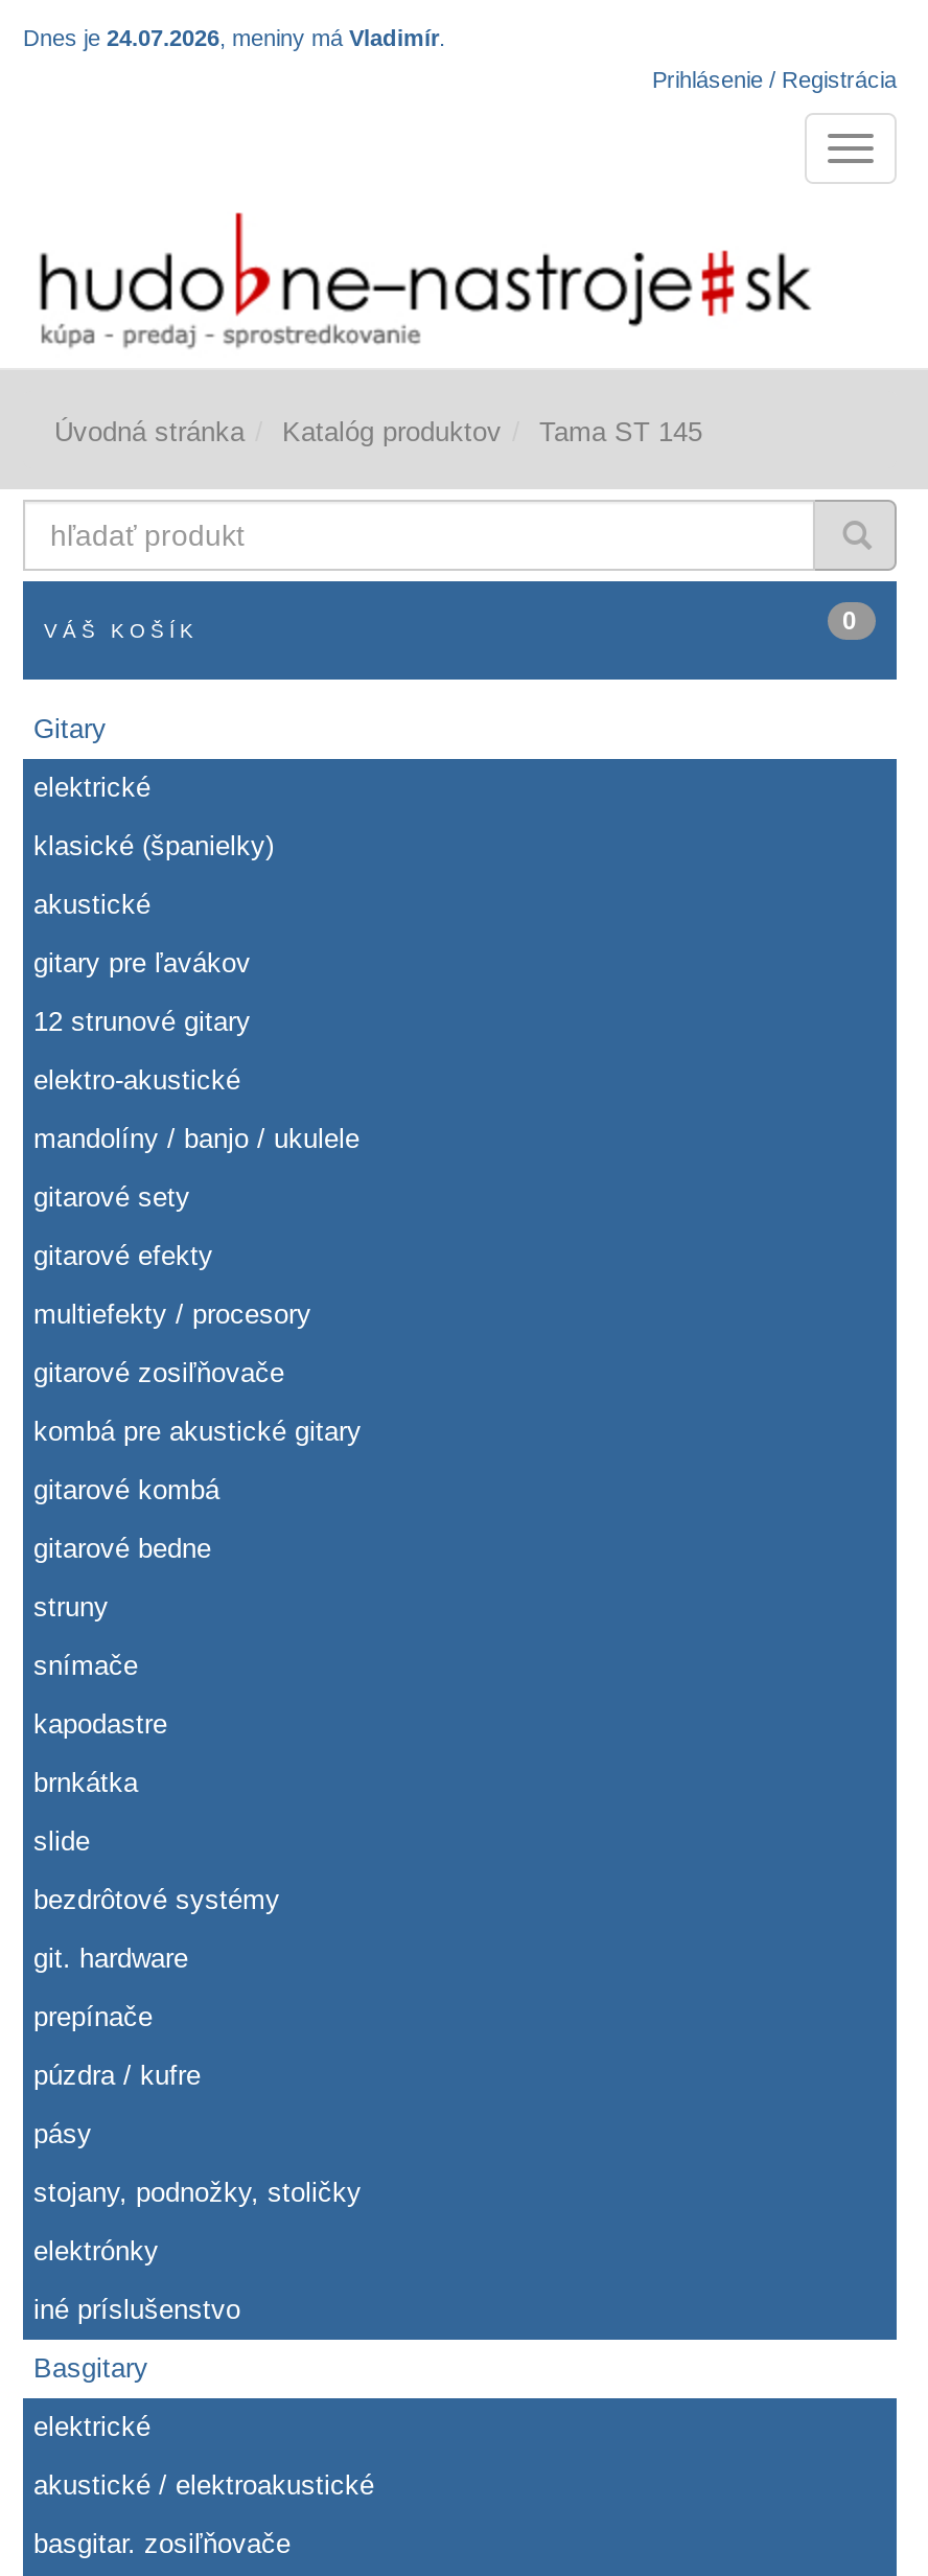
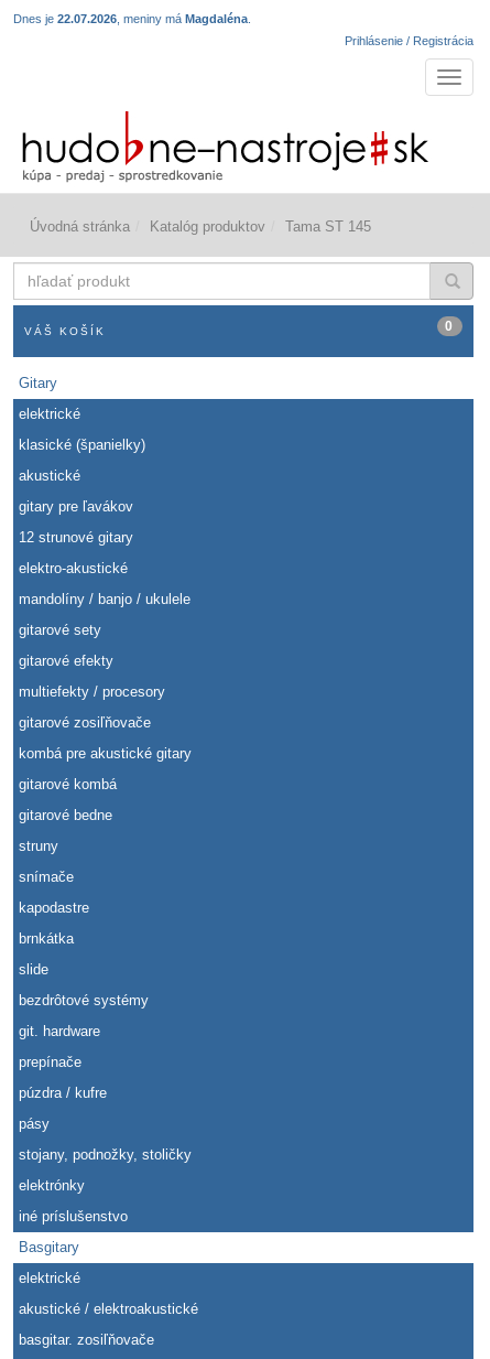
- Dnes je 24.07.2026, meniny má Vladimír.
+ Dnes je 22.07.2026, meniny má Magdaléna.
